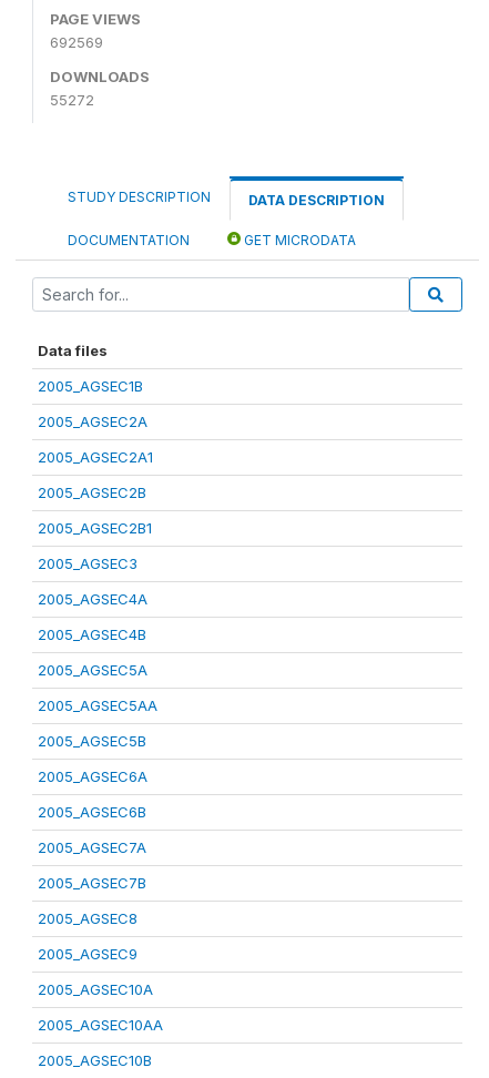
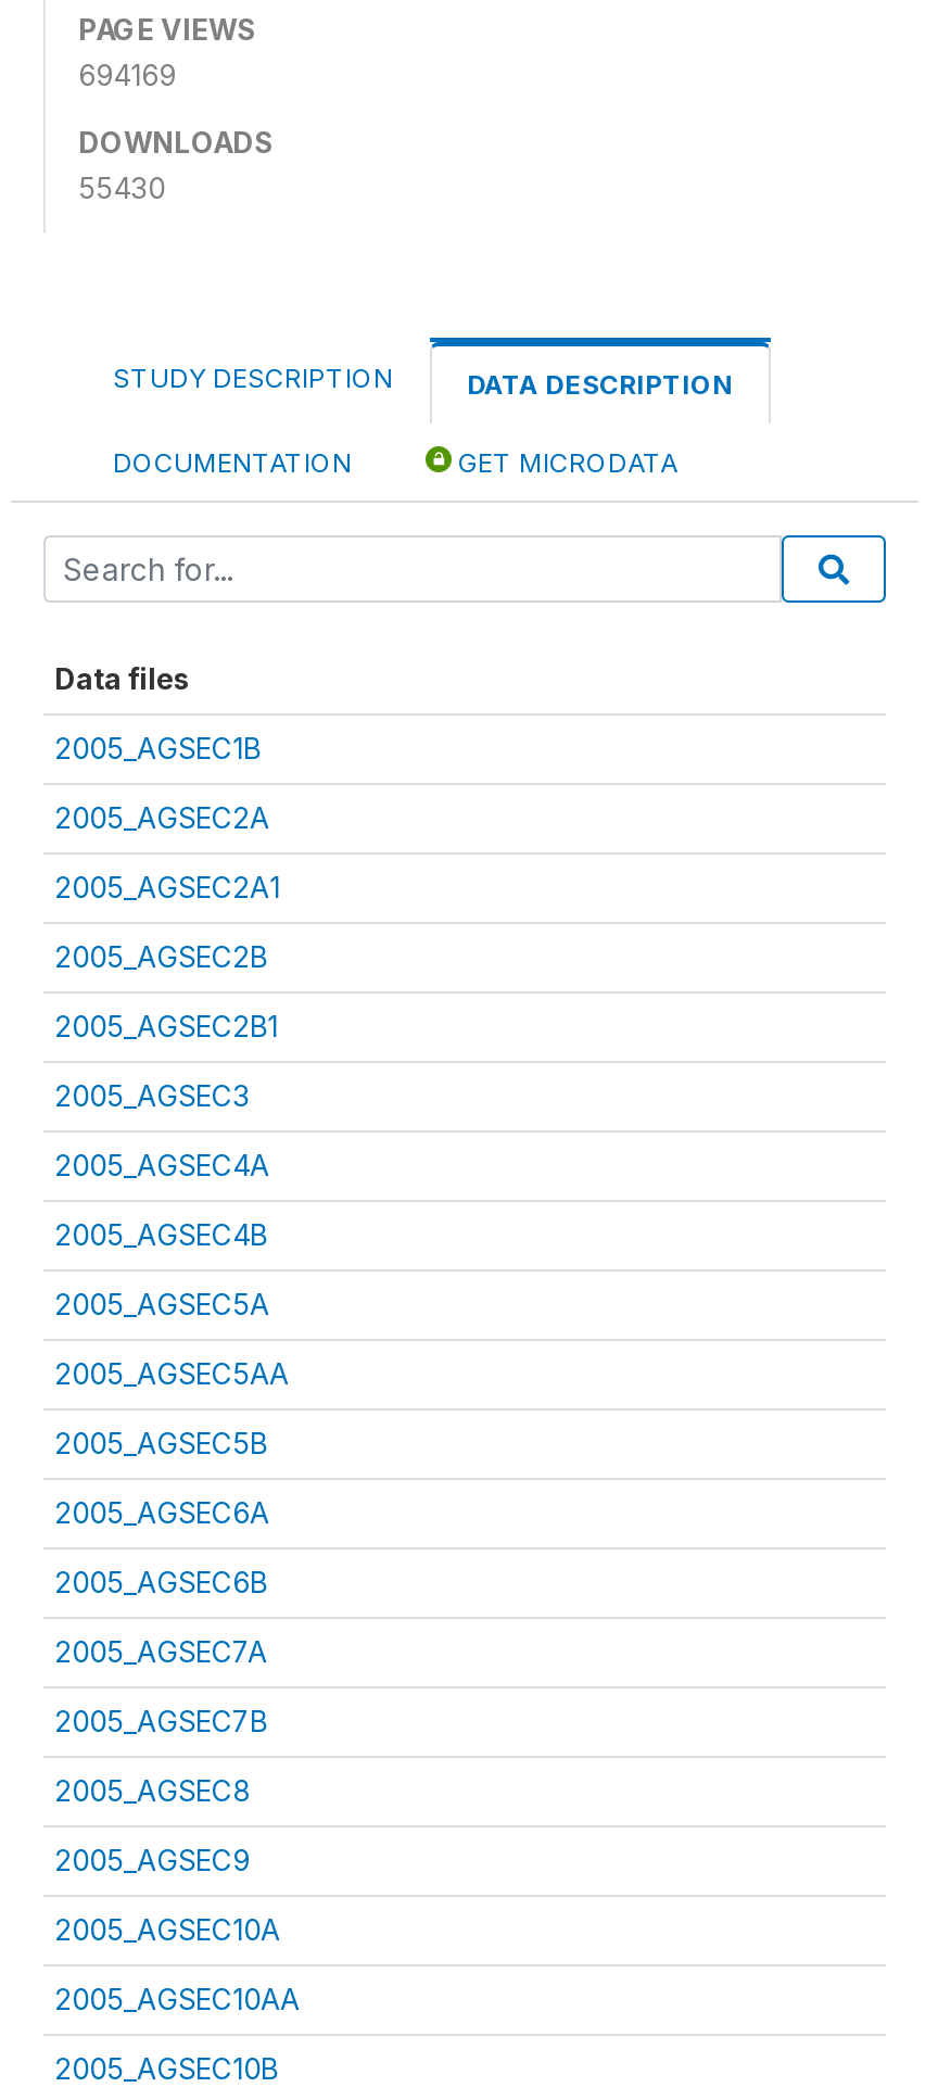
- 692569
+ 694169

- 55272
+ 55430
